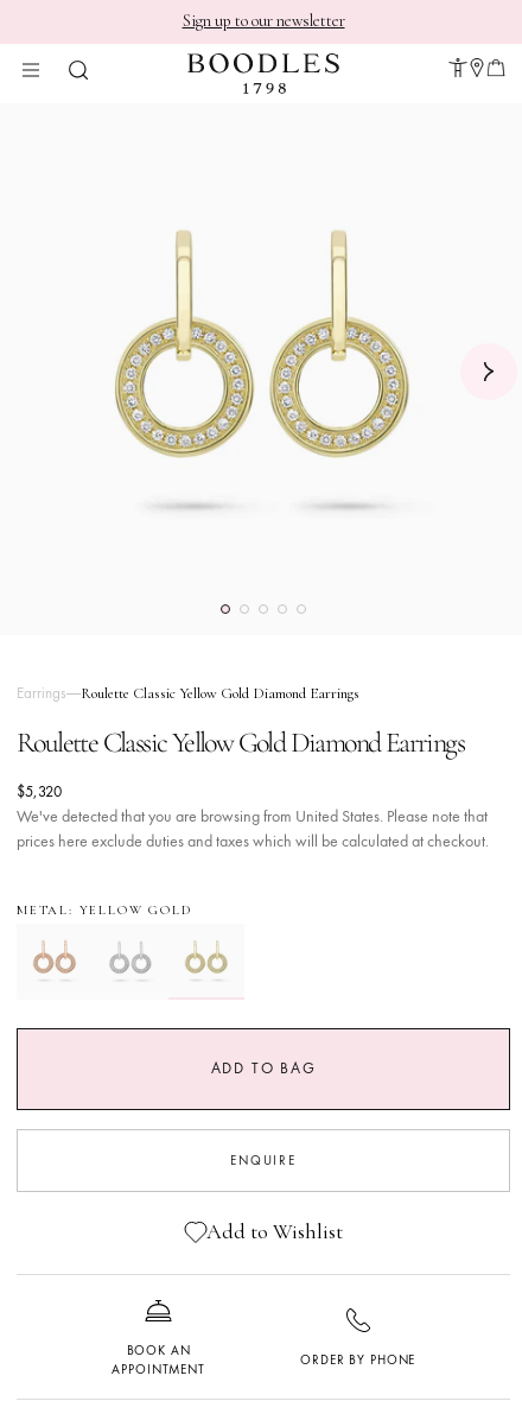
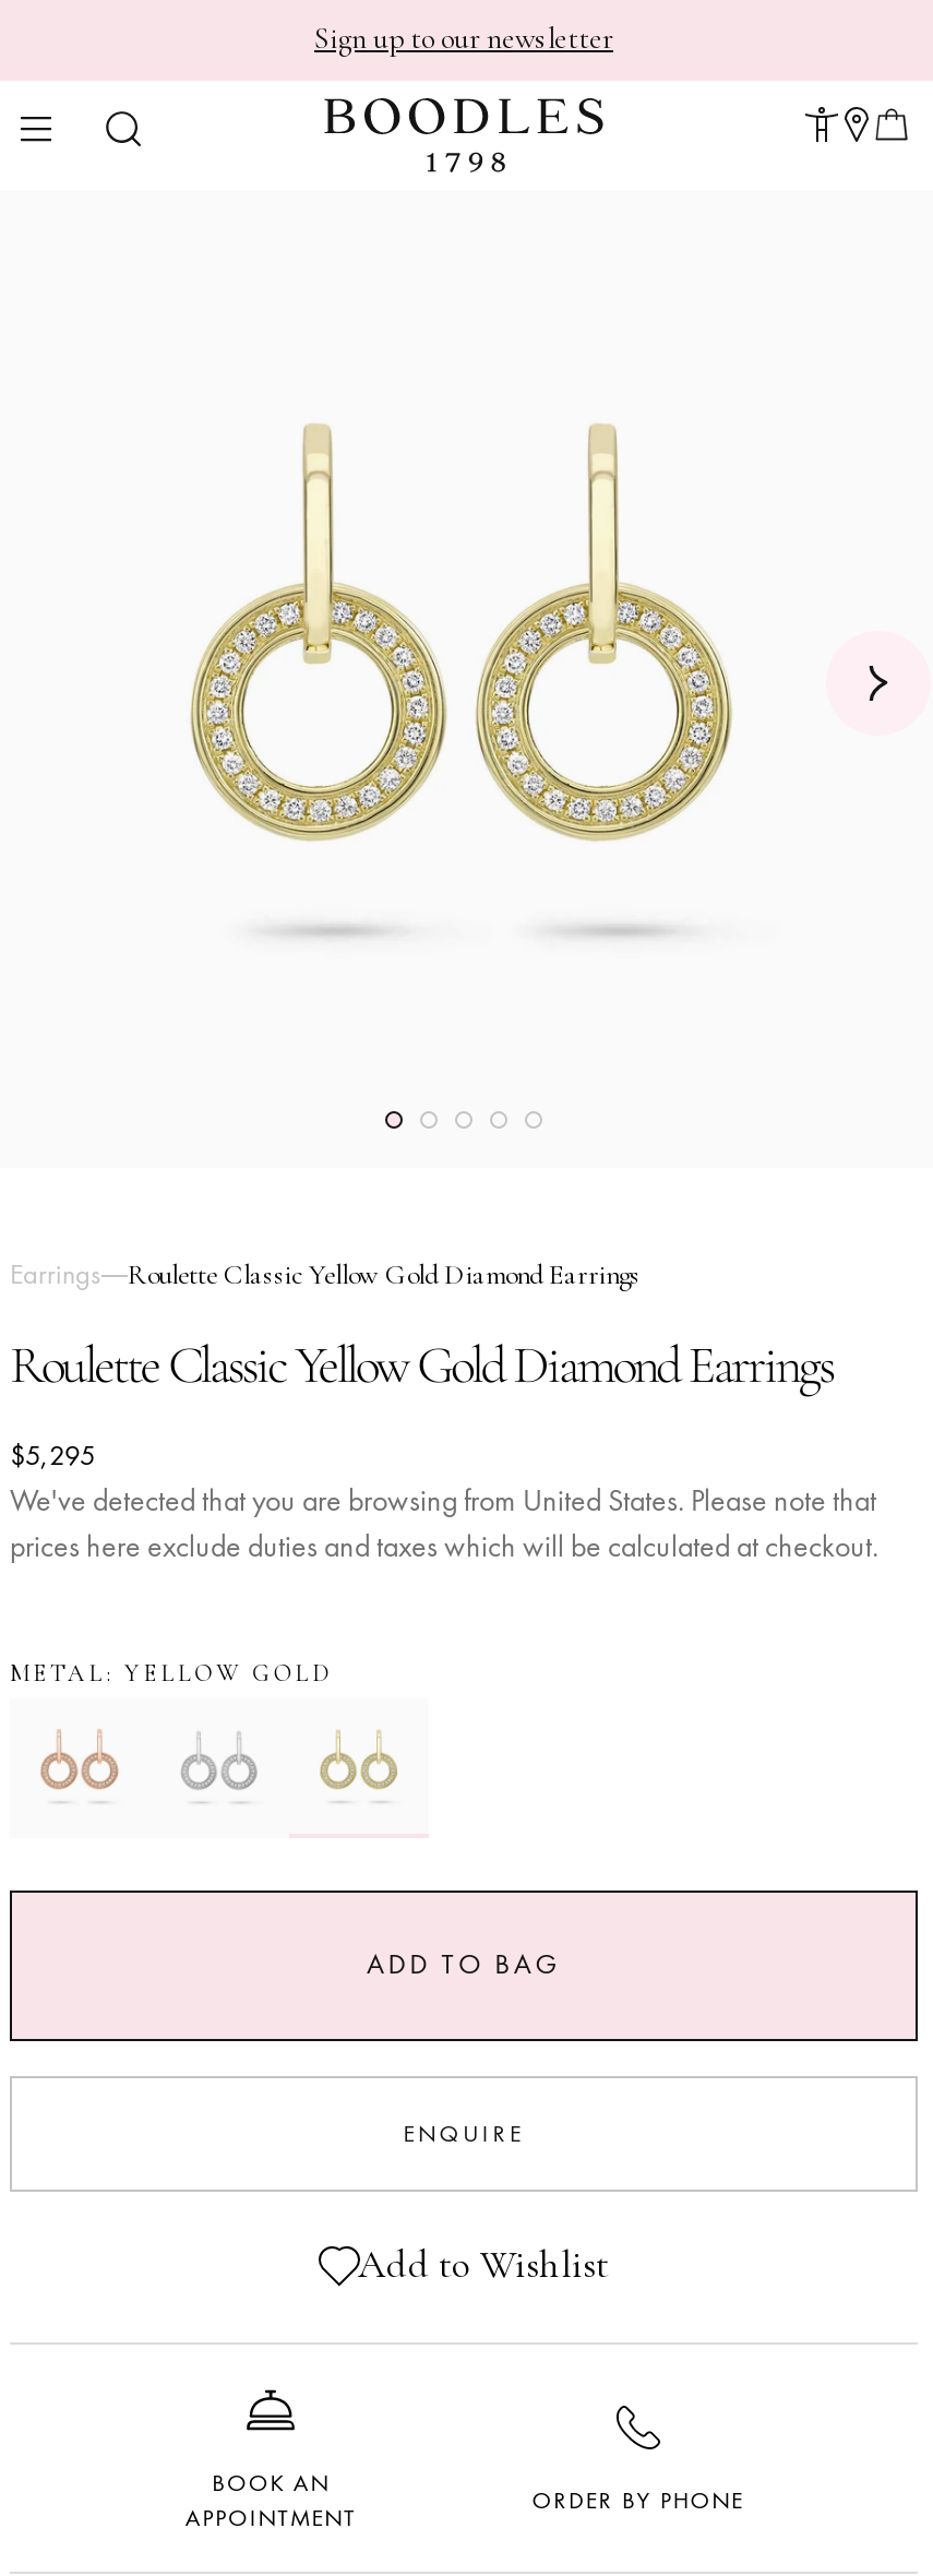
- $5,320
+ $5,295
